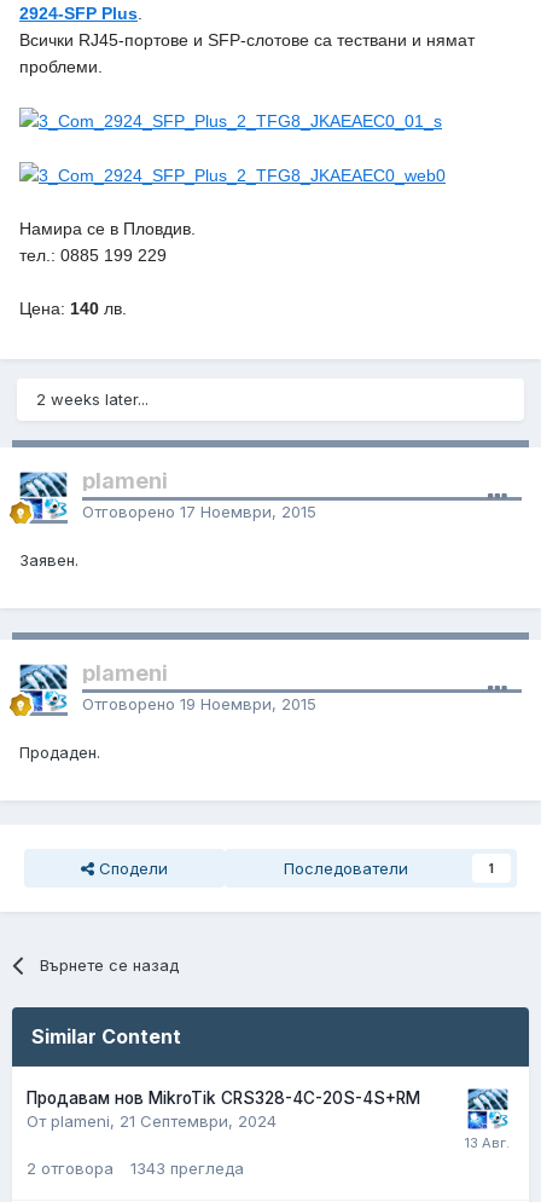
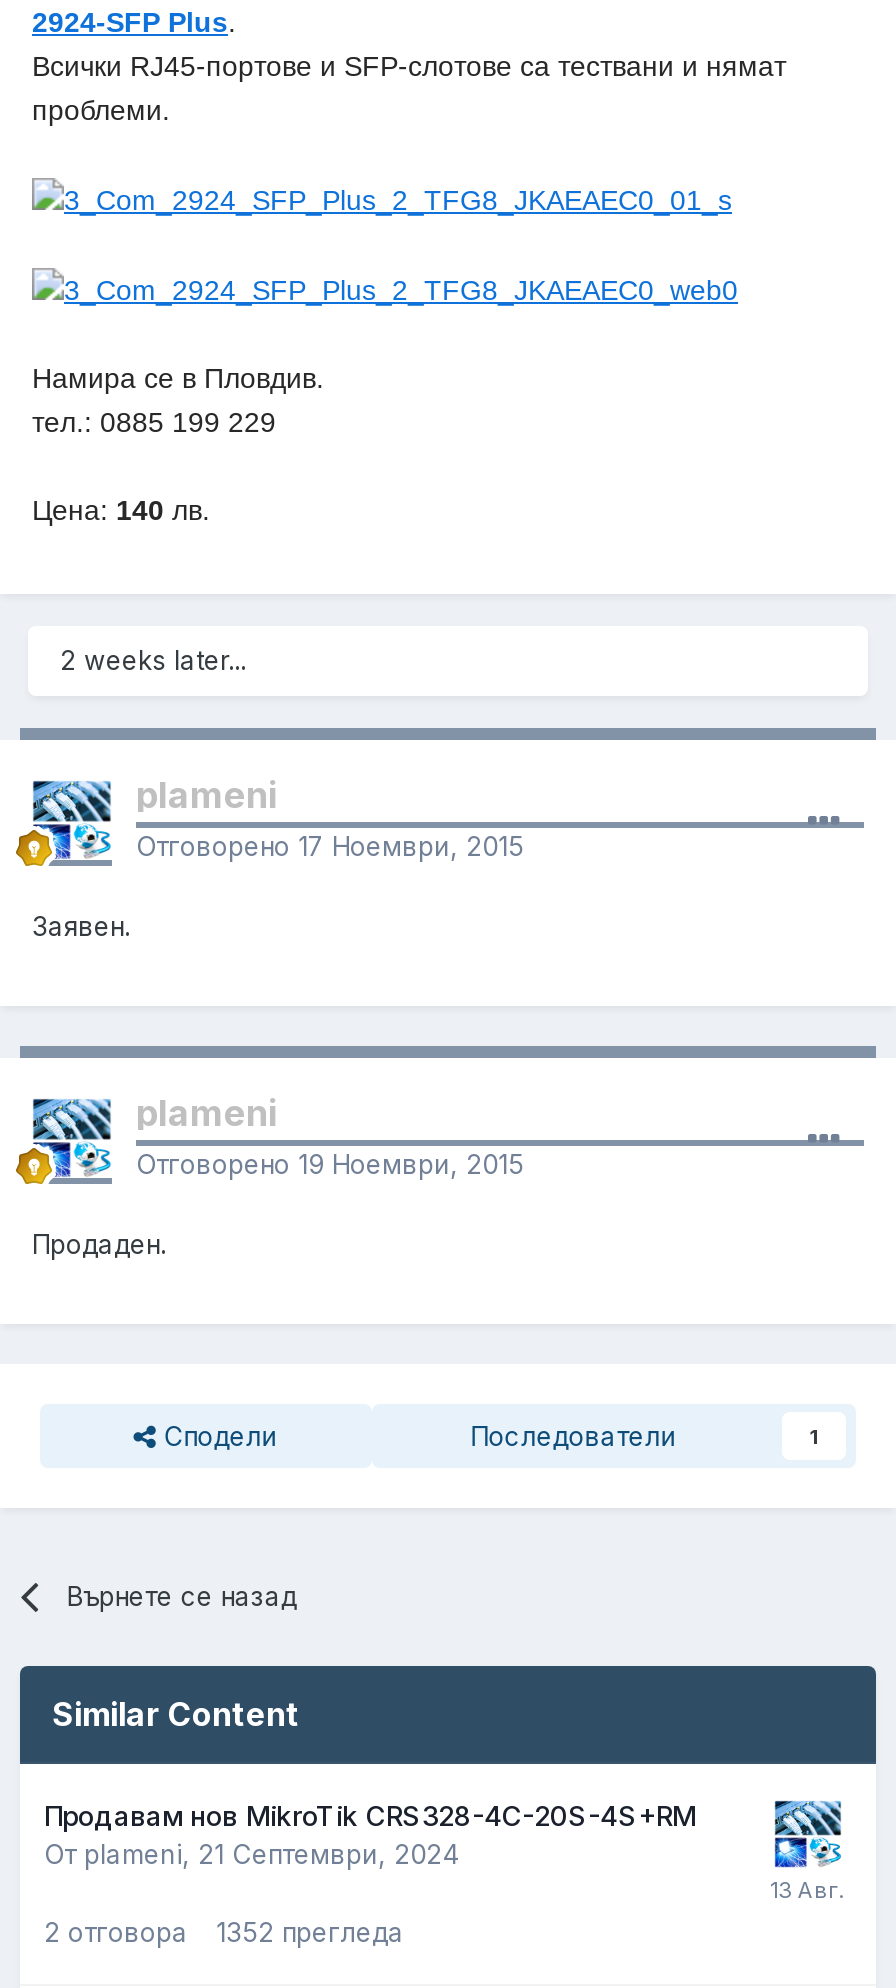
- 2 отговора 1343 прегледа
+ 2 отговора 1352 прегледа
